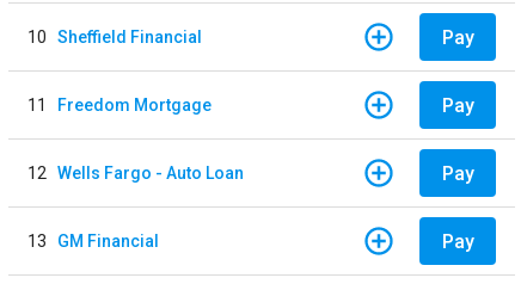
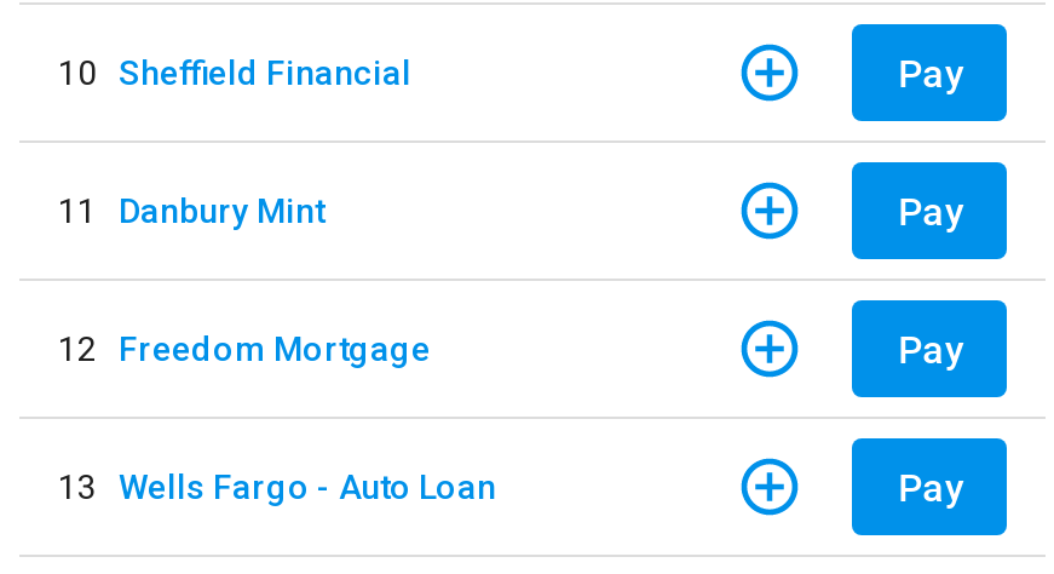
- 11 Freedom Mortgage
+ 11 Danbury Mint

- 12 Wells Fargo - Auto Loan
+ 12 Freedom Mortgage

- 13 GM Financial
+ 13 Wells Fargo - Auto Loan
